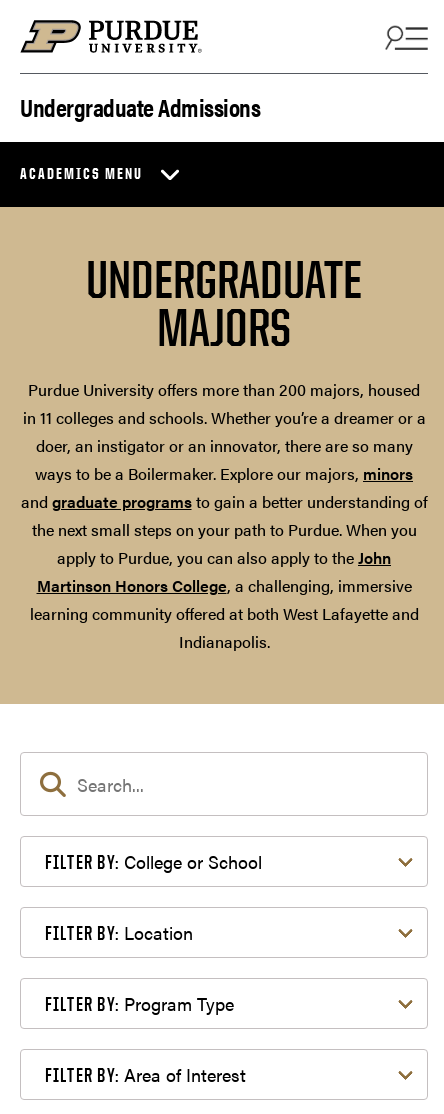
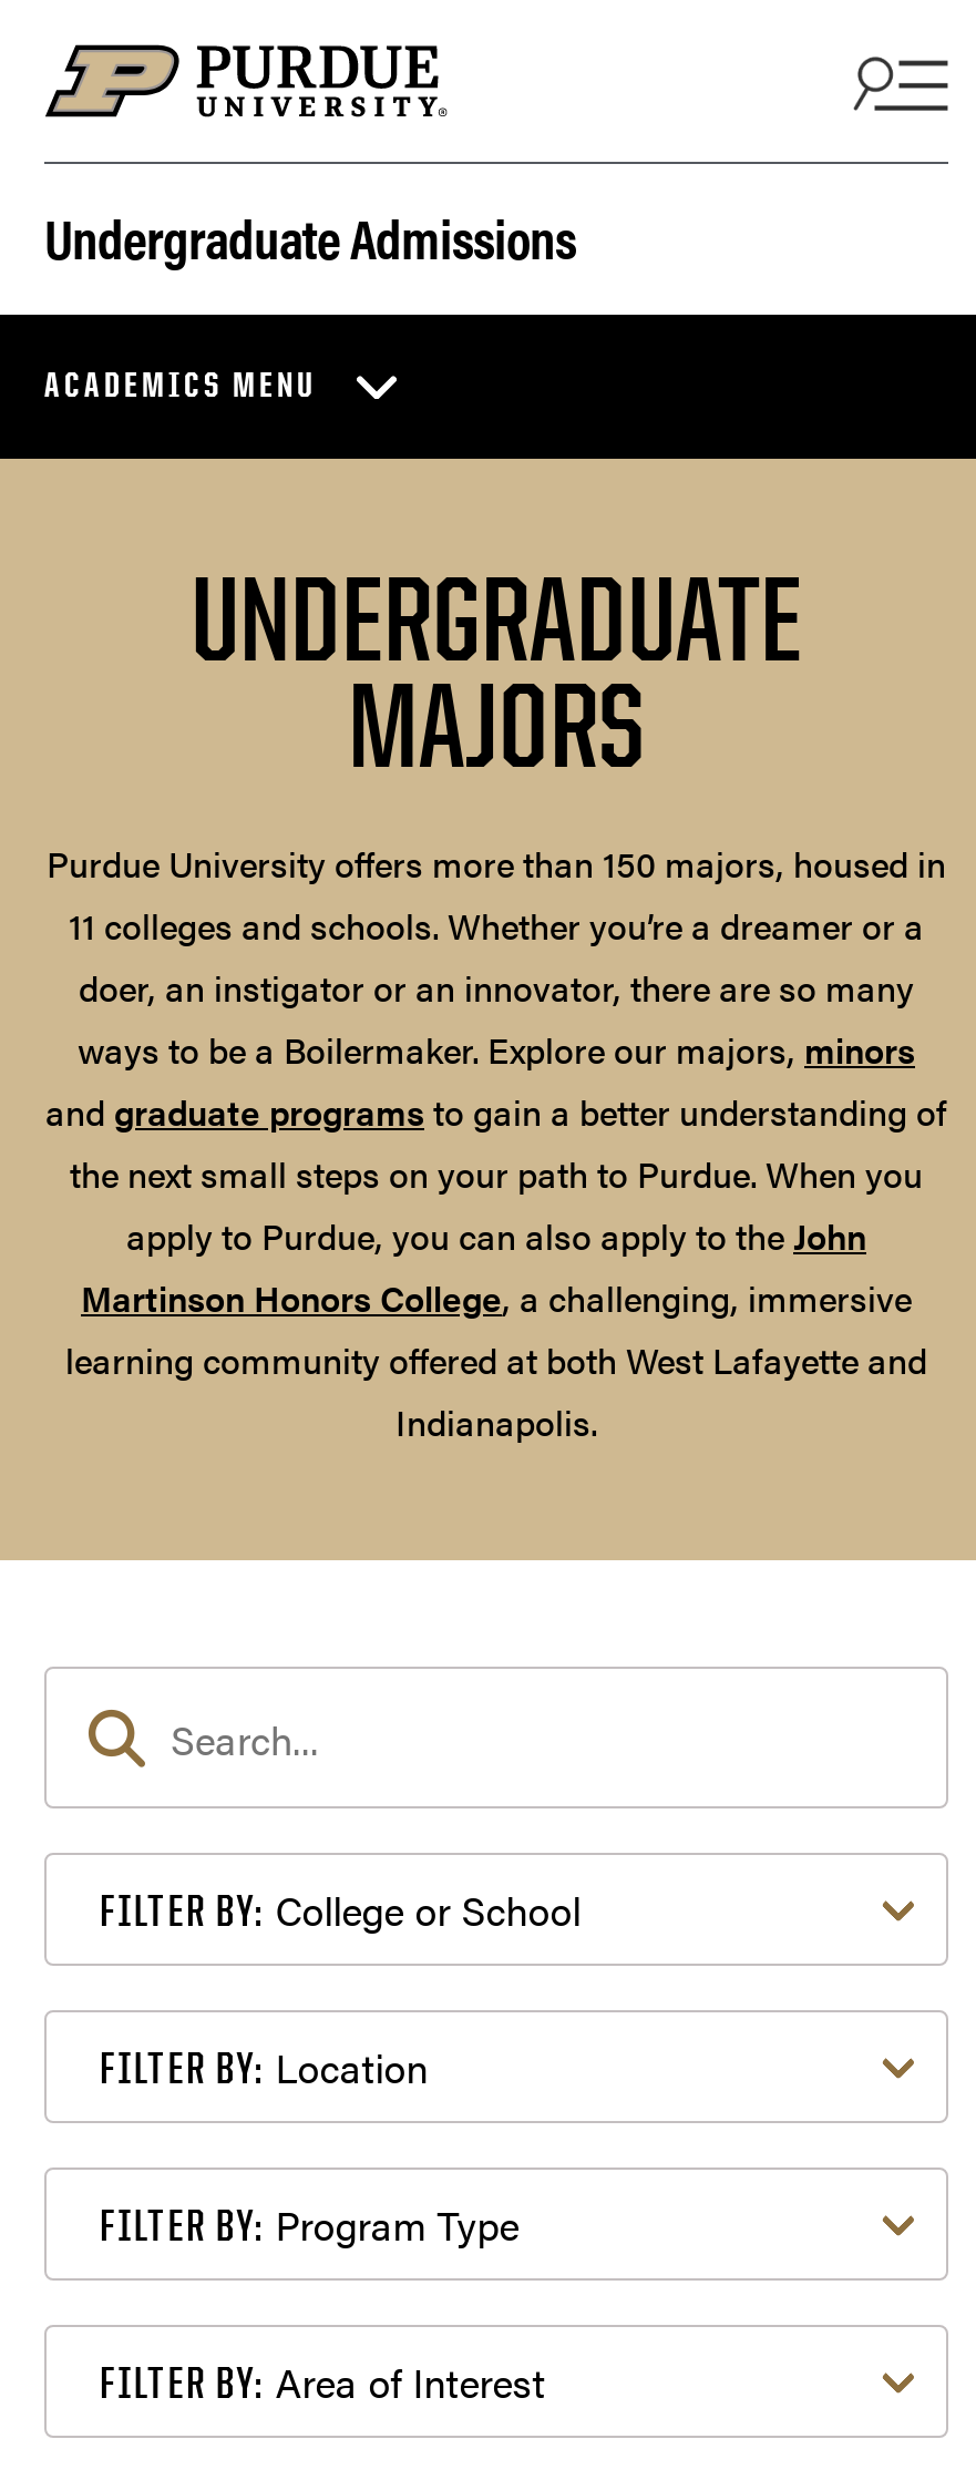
- Purdue University offers more than 200 majors, housed
- in 11 colleges and schools. Whether you’re a dreamer or a
+ Purdue University offers more than 150 majors, housed in
+ 11 colleges and schools. Whether you’re a dreamer or a
